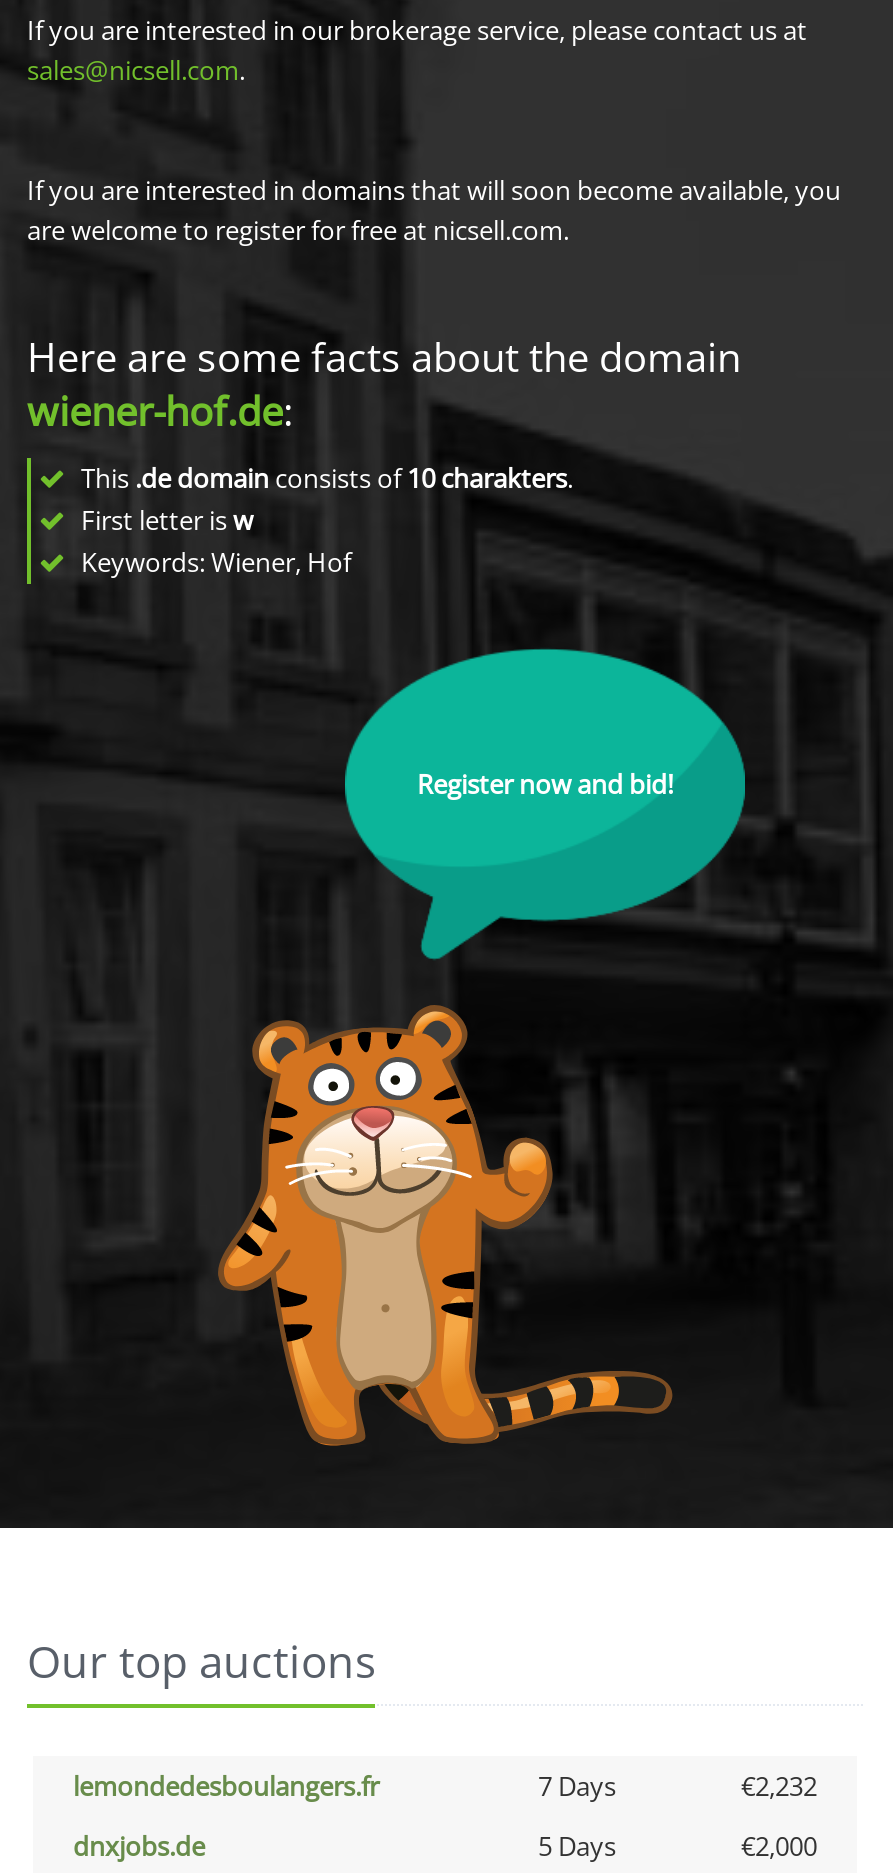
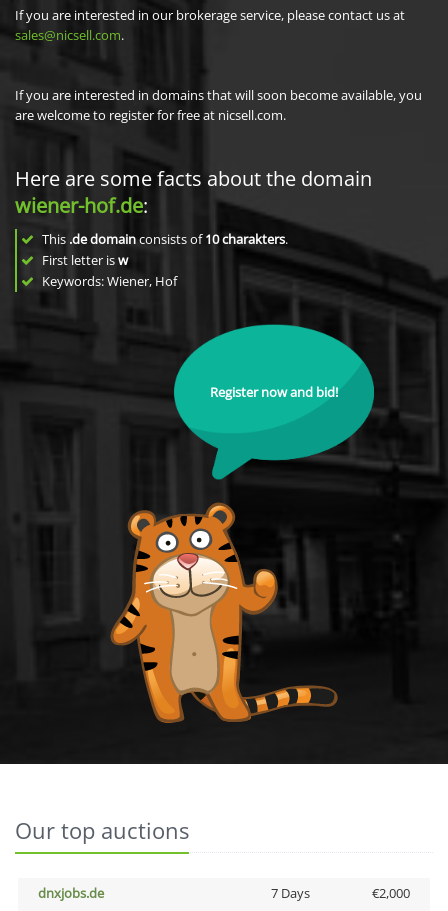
- lemondedesboulangers.fr
- 7 Days
- €2,232

- 5 Days
+ 7 Days
